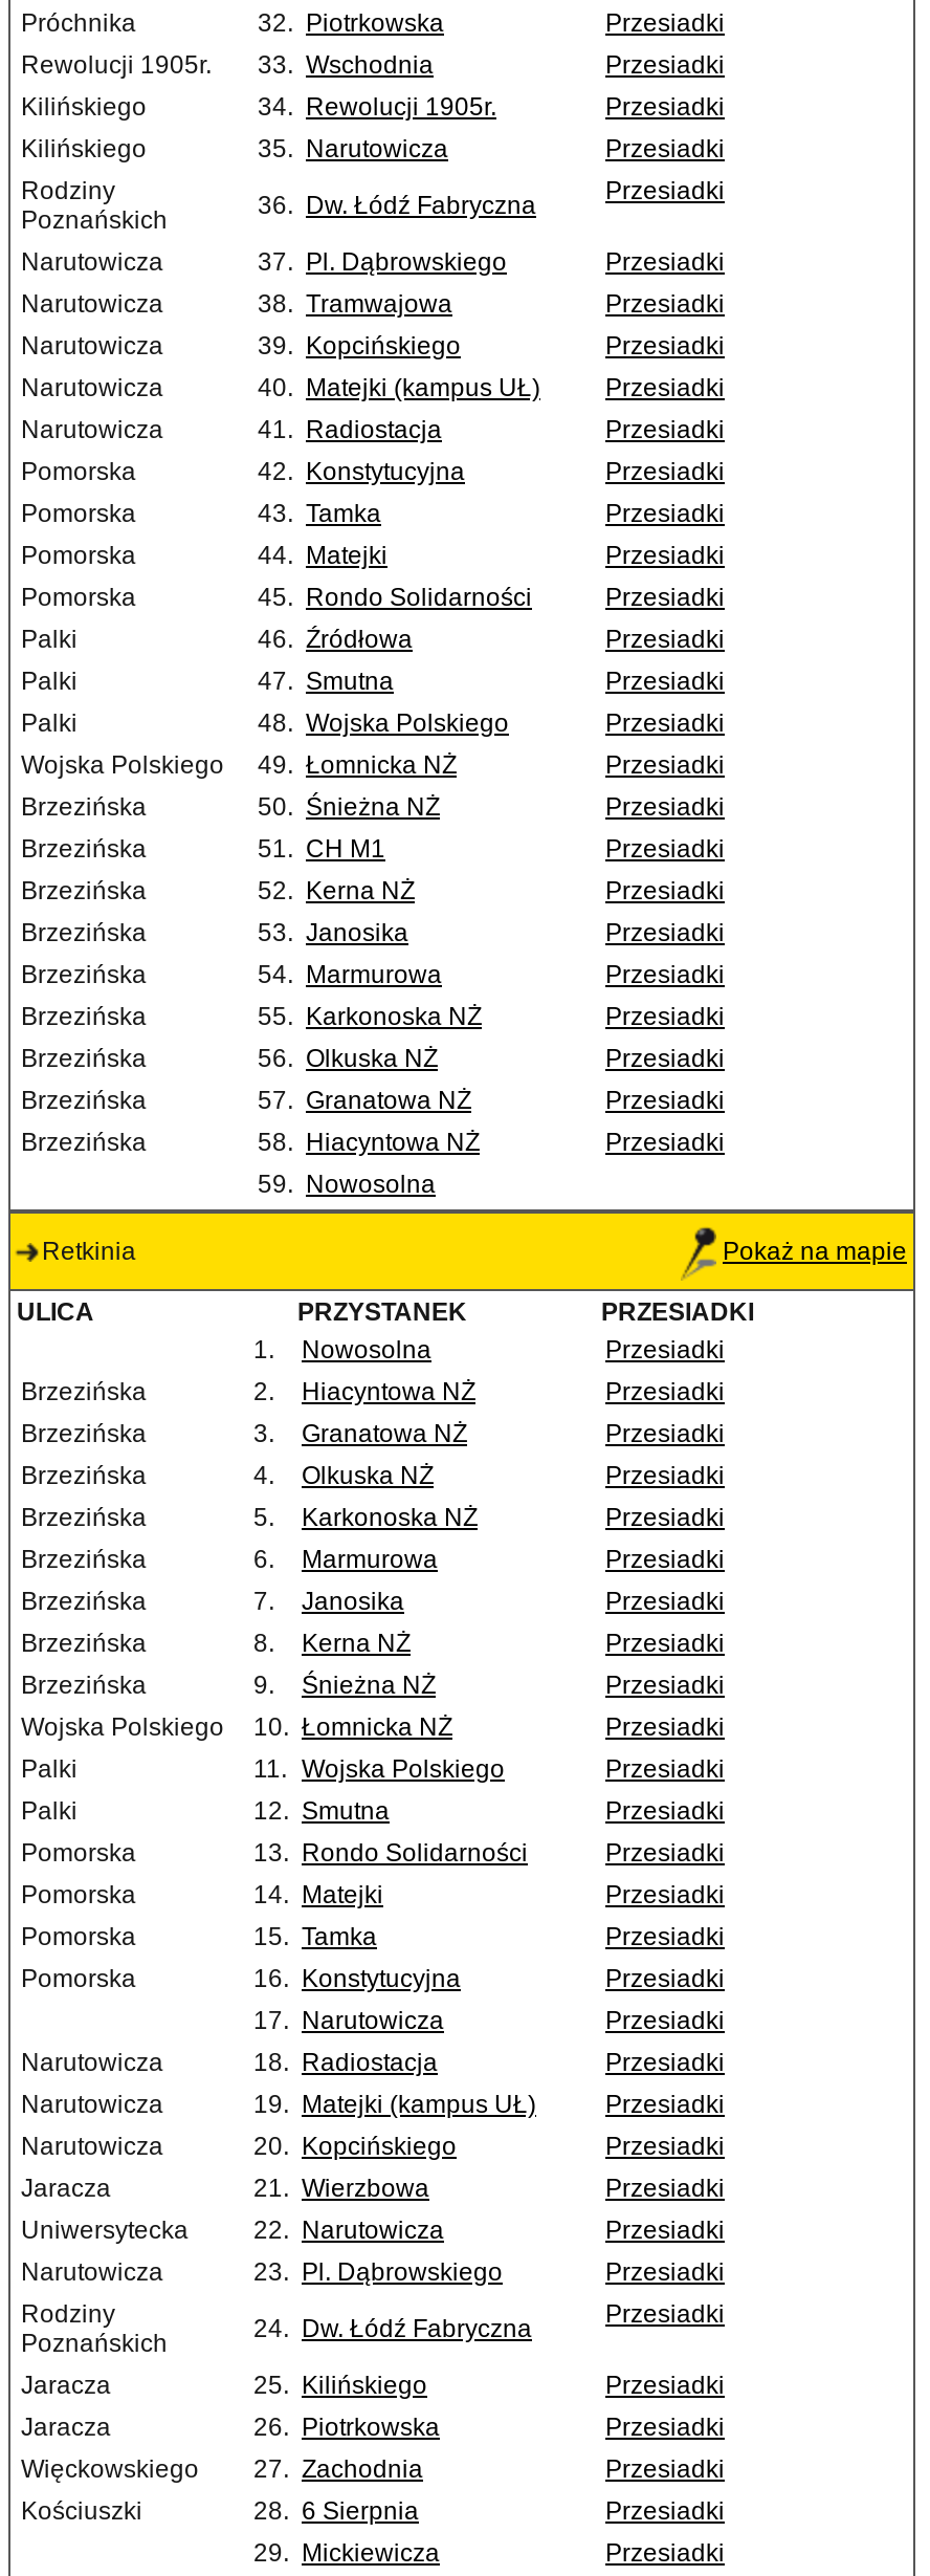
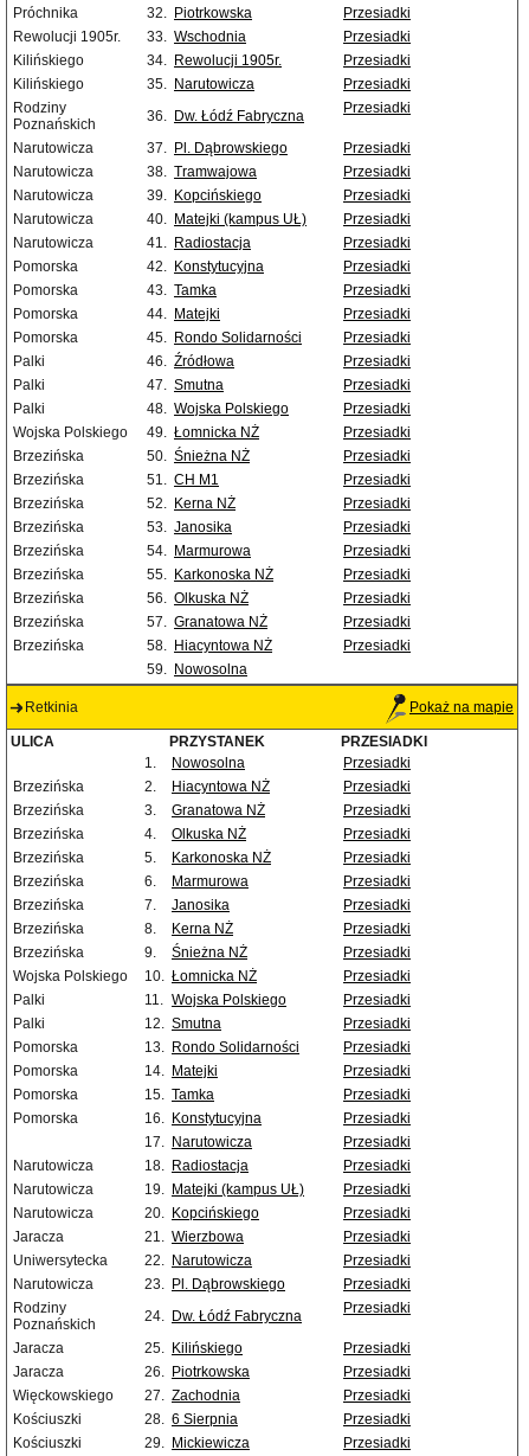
+ Kościuszki
